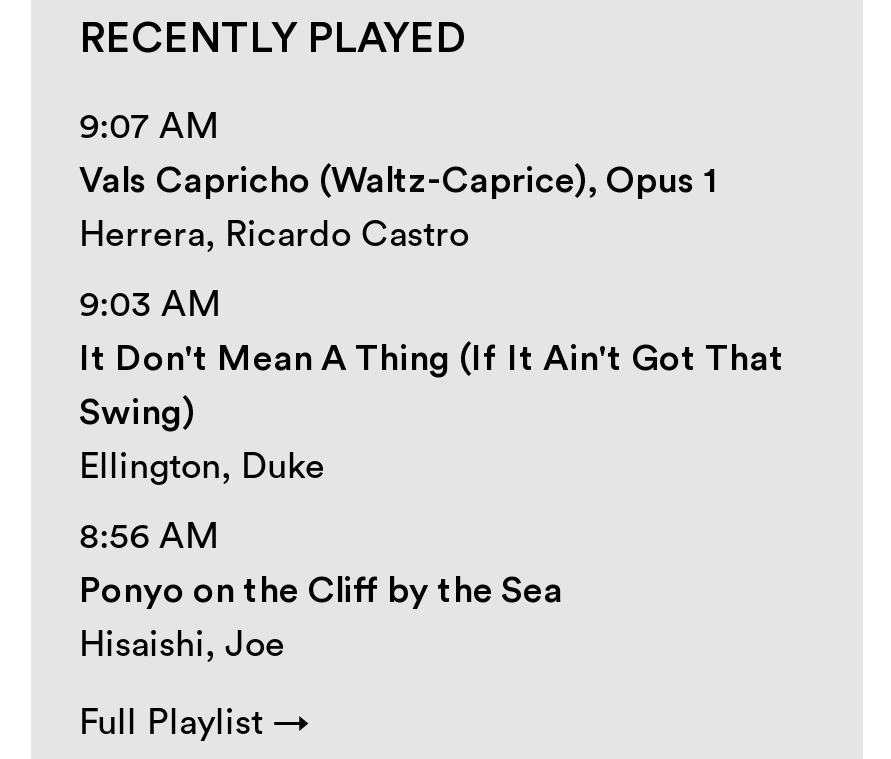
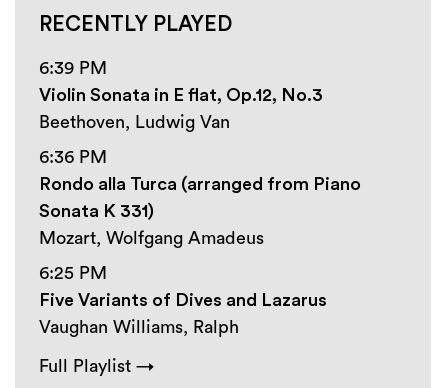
- 9:07 AM
+ 6:39 PM

- Vals Capricho (Waltz-Caprice), Opus 1
+ Violin Sonata in E flat, Op.12, No.3

- Herrera, Ricardo Castro
+ Beethoven, Ludwig Van

- 9:03 AM
+ 6:36 PM

- It Don't Mean A Thing (If It Ain't Got That
+ Rondo alla Turca (arranged from Piano

- Swing)
+ Sonata K 331)

- Ellington, Duke
+ Mozart, Wolfgang Amadeus

- 8:56 AM
+ 6:25 PM

- Ponyo on the Cliff by the Sea
+ Five Variants of Dives and Lazarus

- Hisaishi, Joe
+ Vaughan Williams, Ralph
